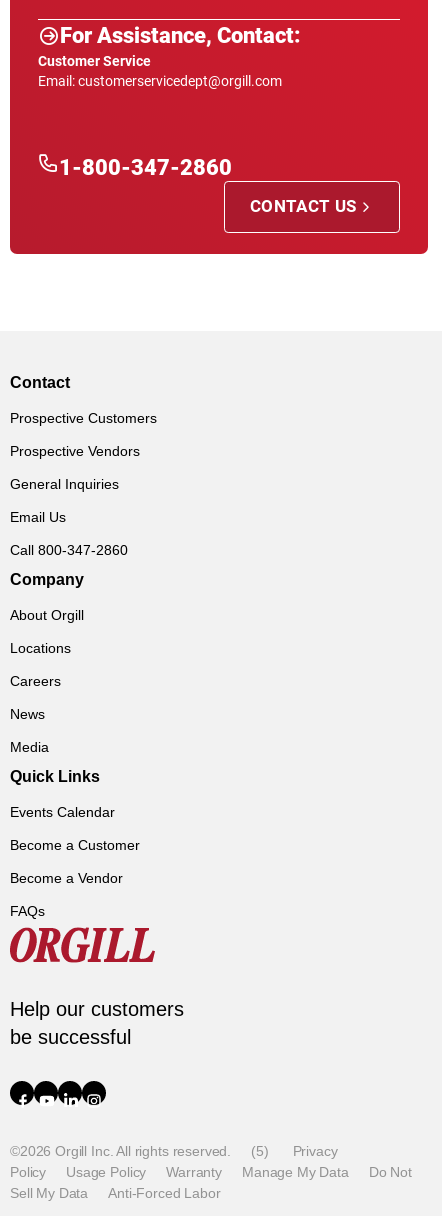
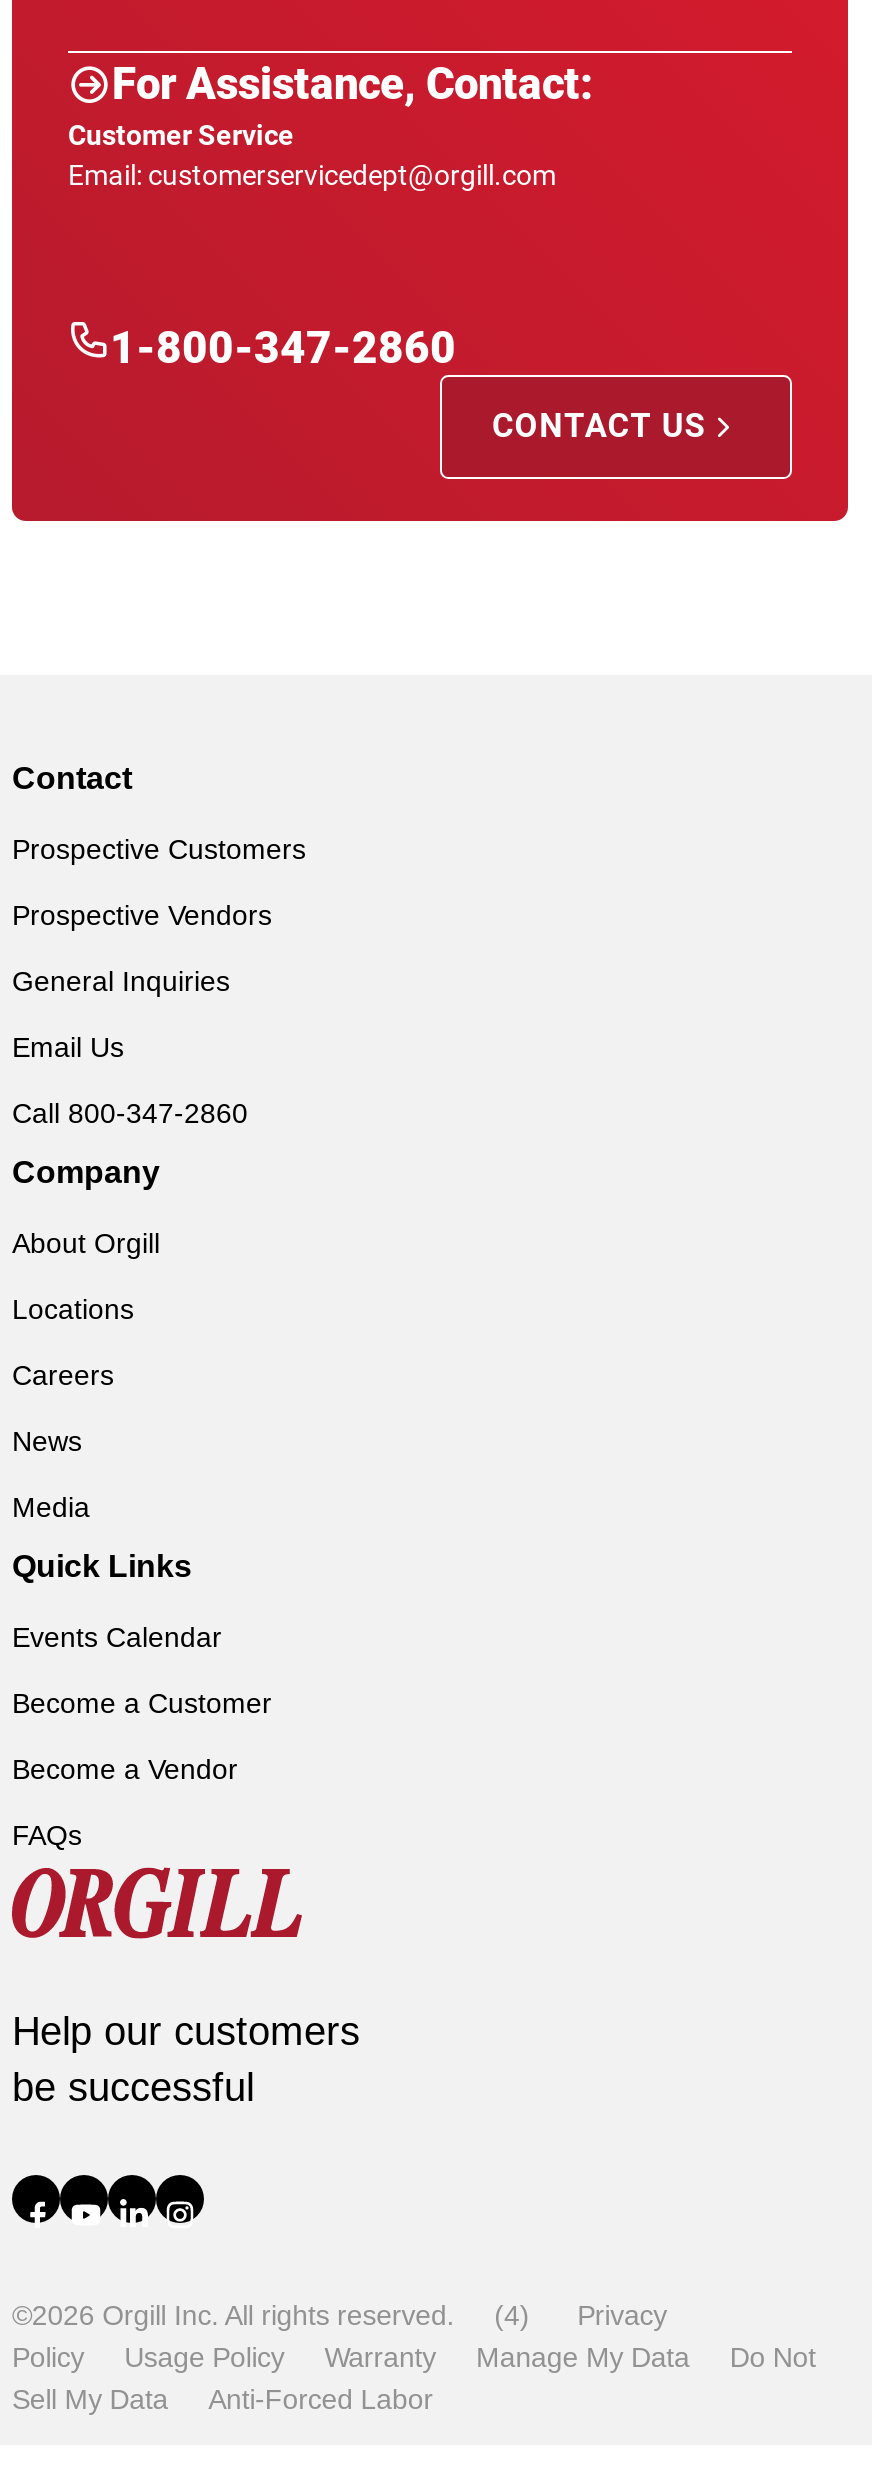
- ©2026 Orgill Inc. All rights reserved. (5) Privacy
+ ©2026 Orgill Inc. All rights reserved. (4) Privacy
